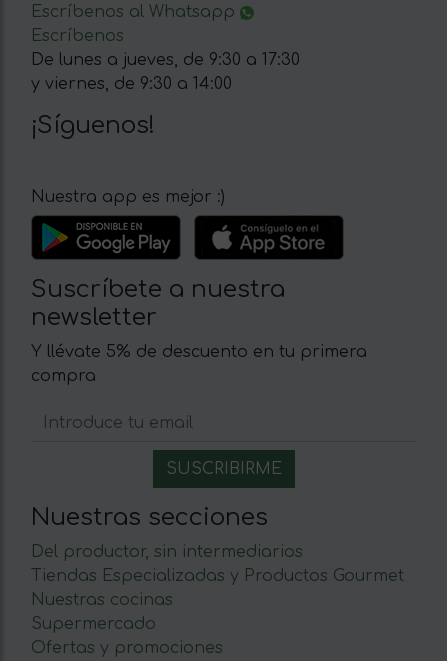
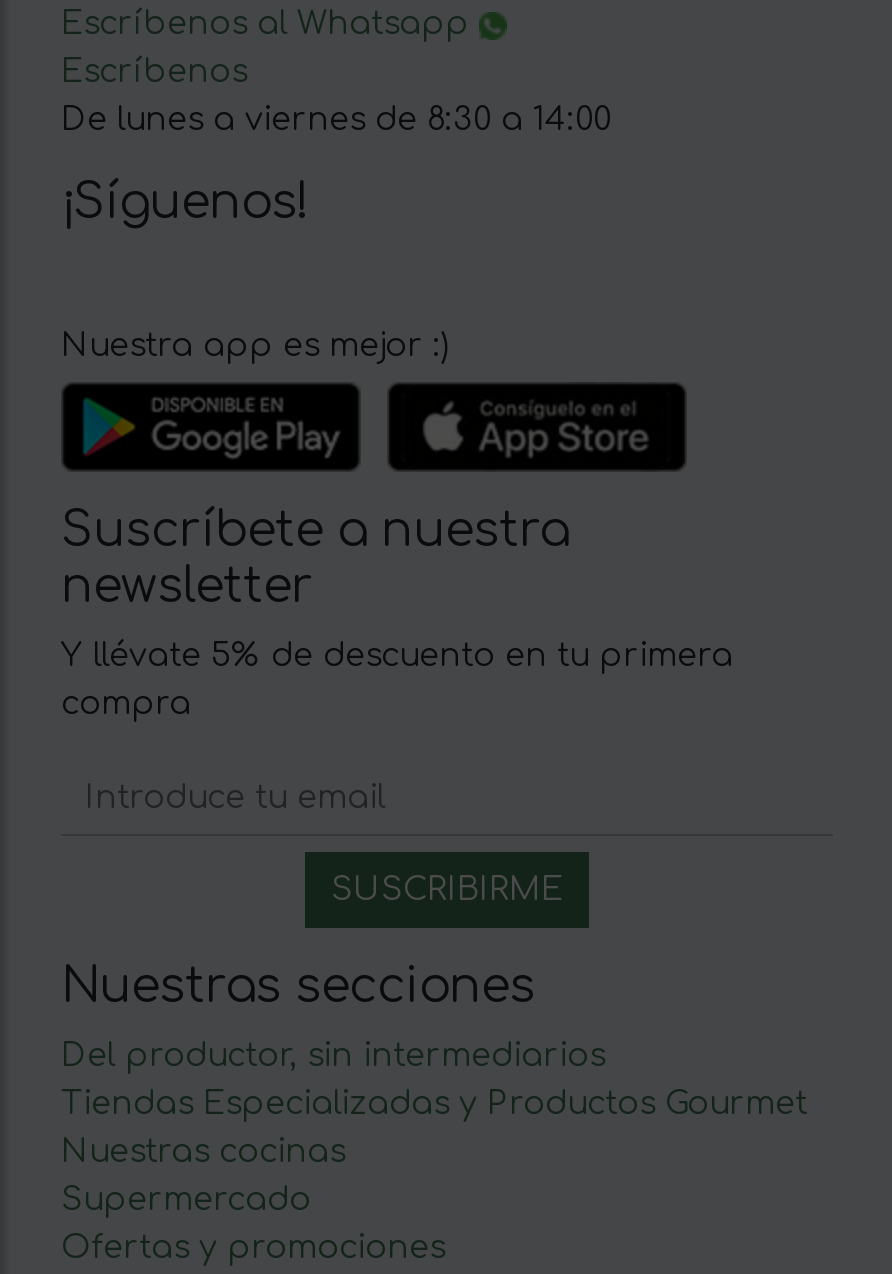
- De lunes a jueves, de 9:30 a 17:30
- y viernes, de 9:30 a 14:00
+ De lunes a viernes de 8:30 a 14:00
